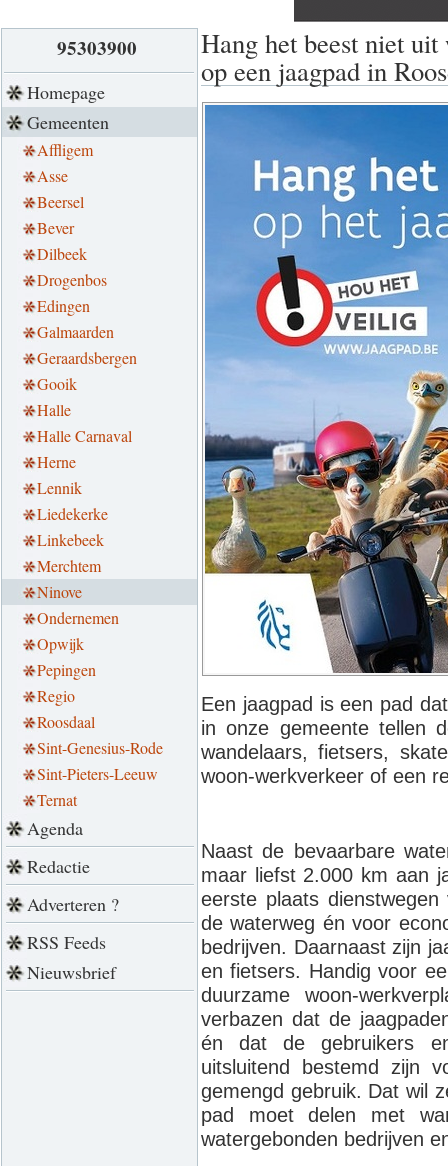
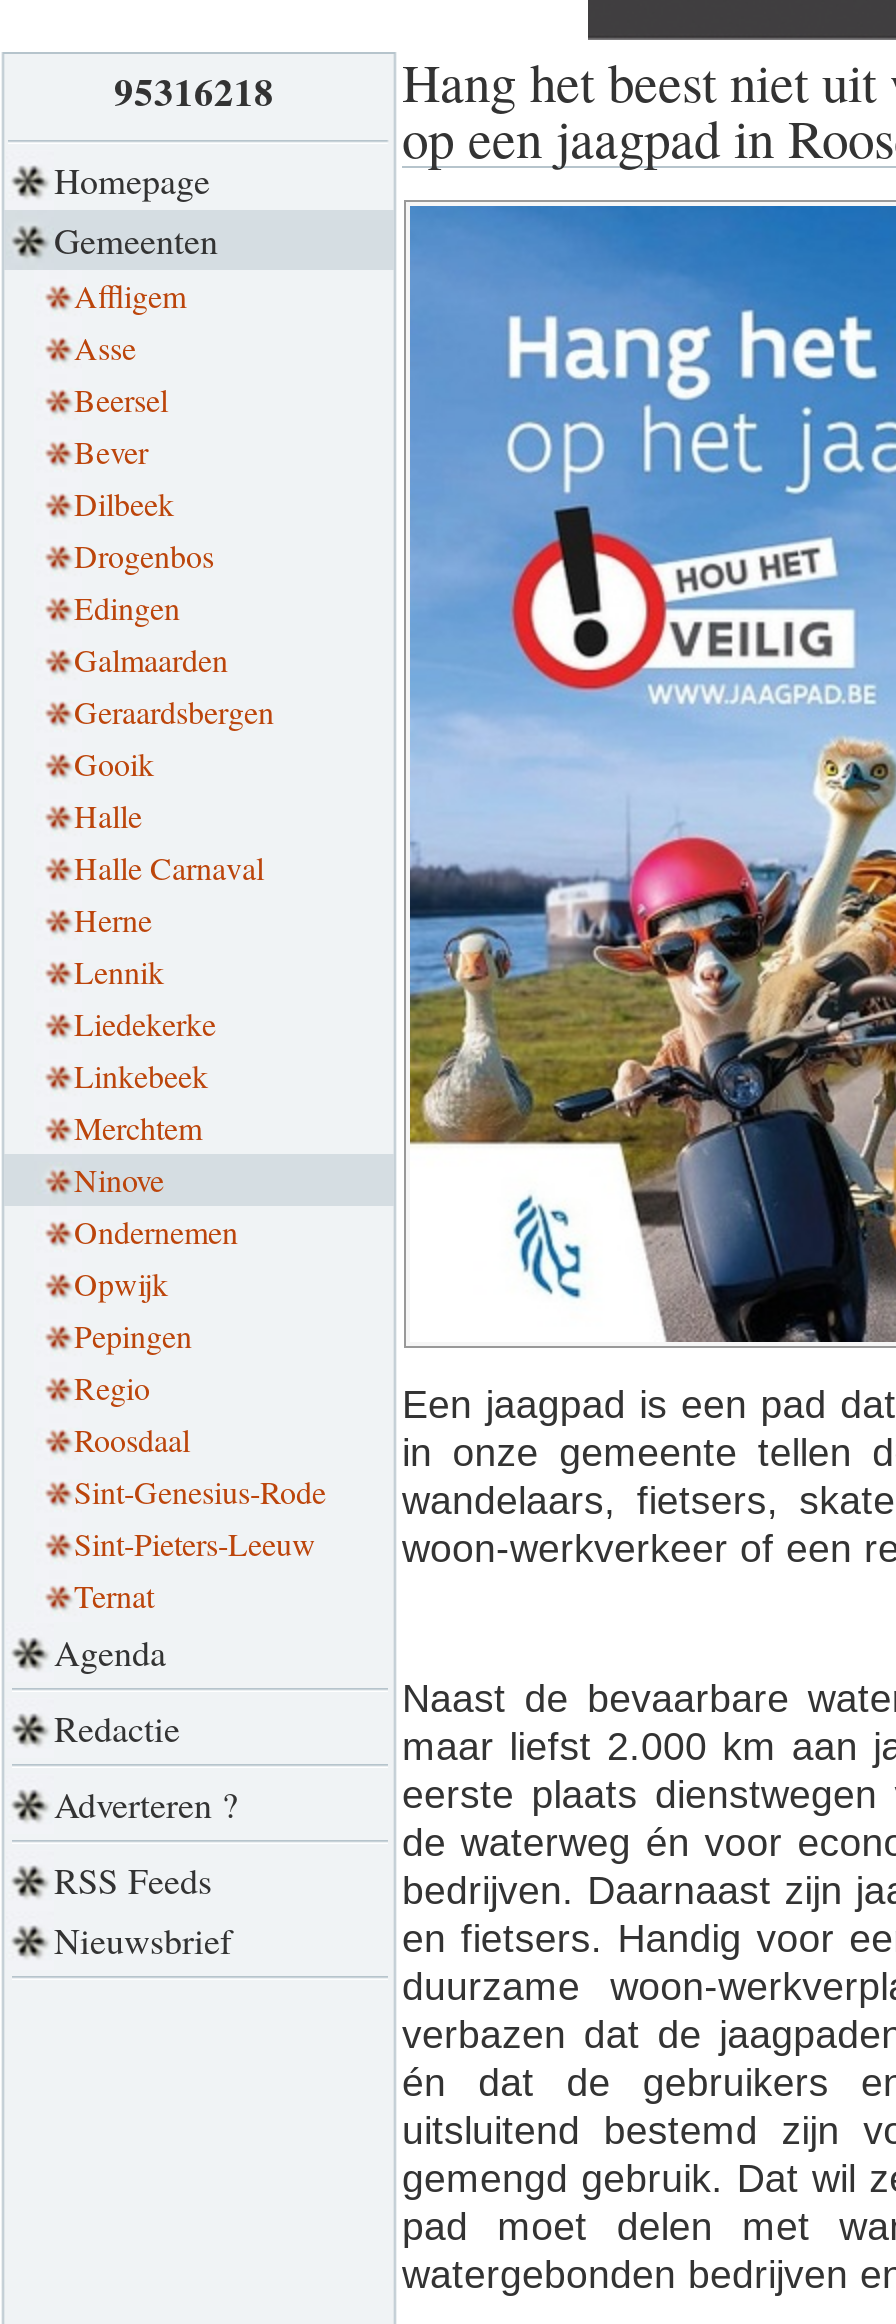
- 95303900
+ 95316218
